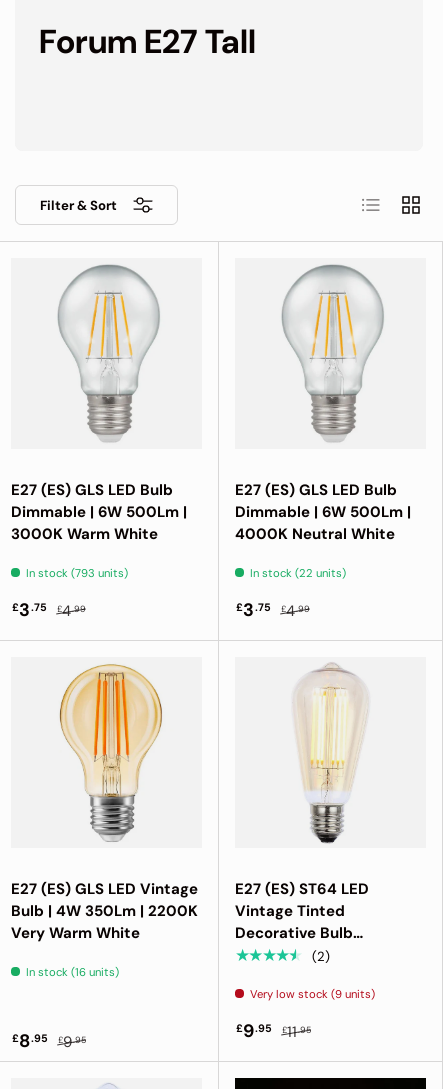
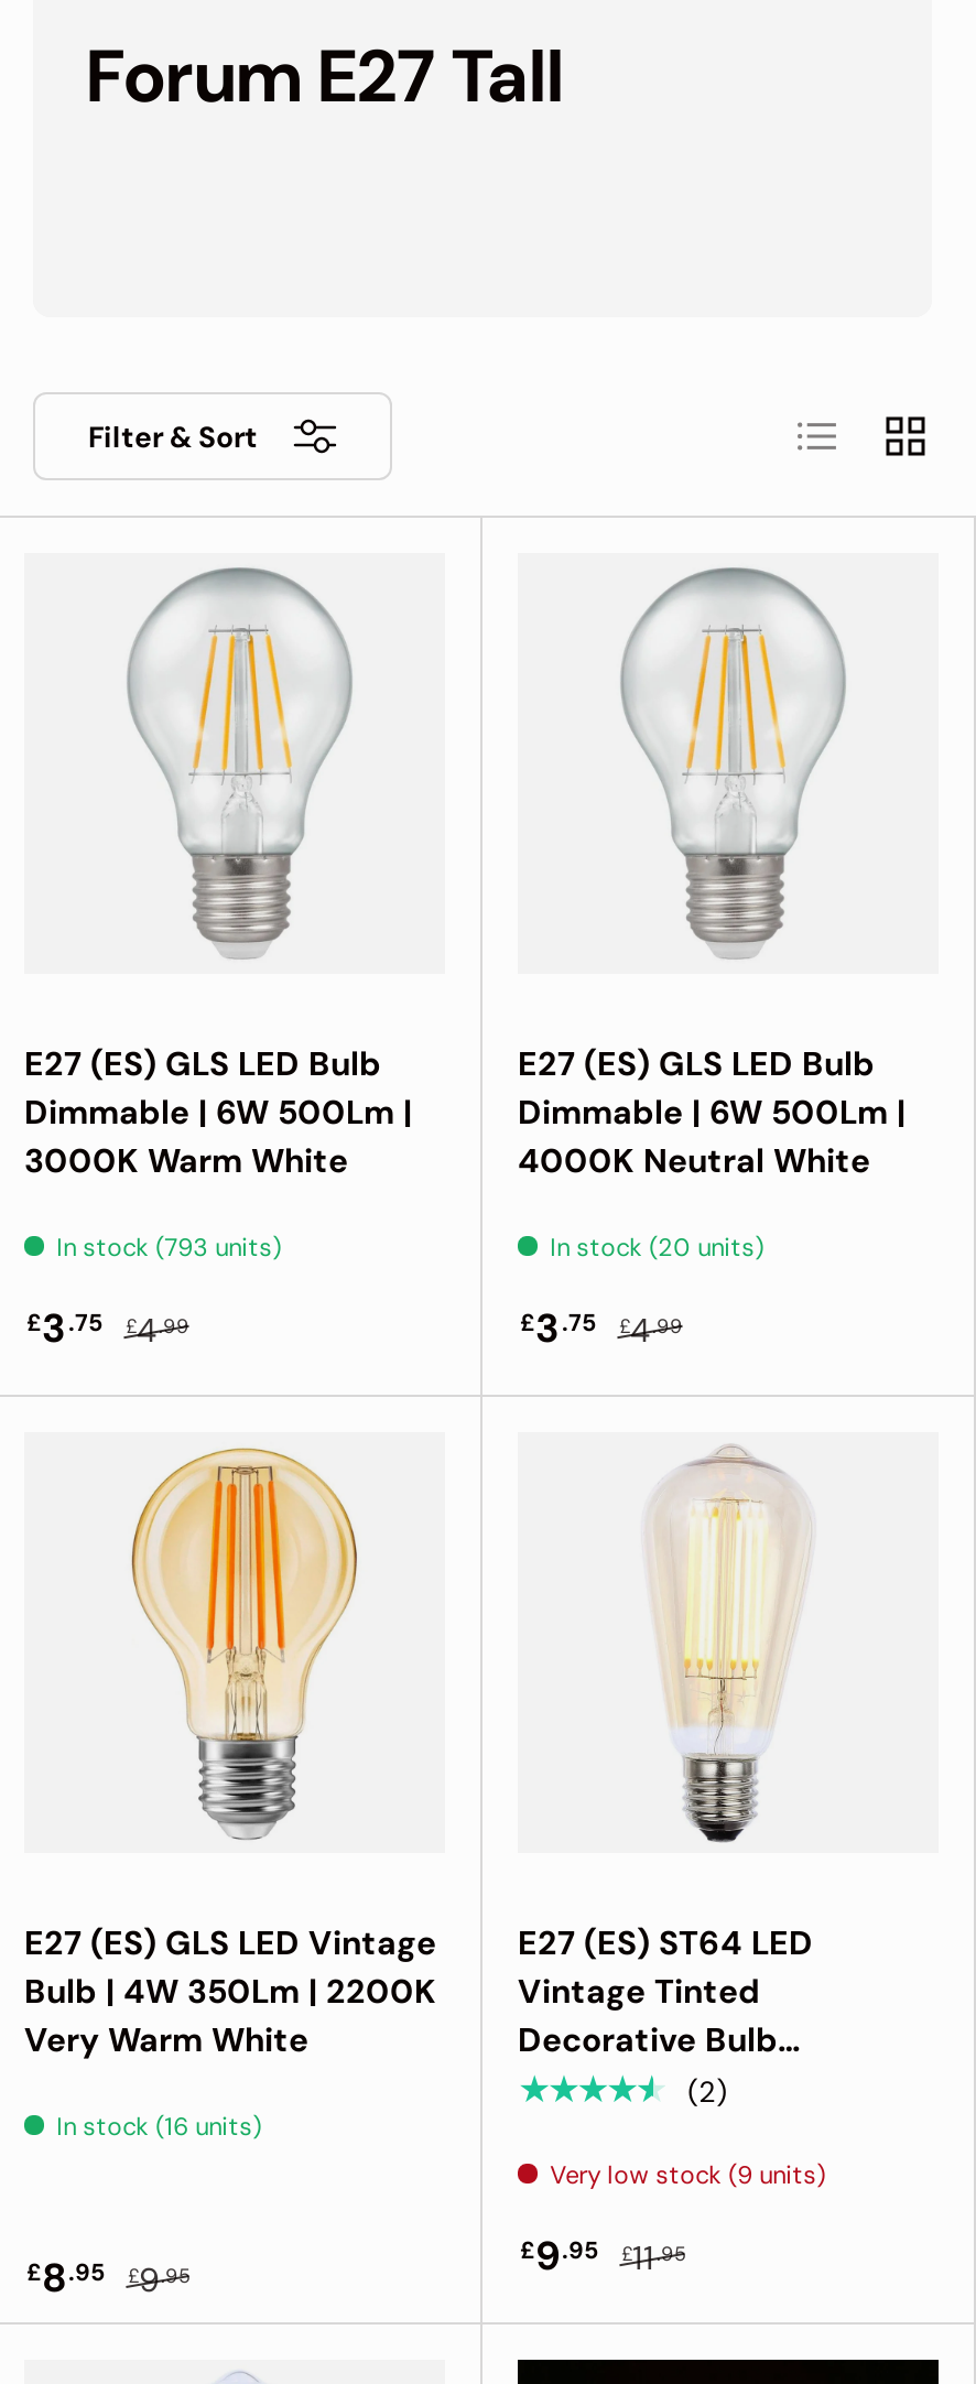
- In stock (22 units)
+ In stock (20 units)
